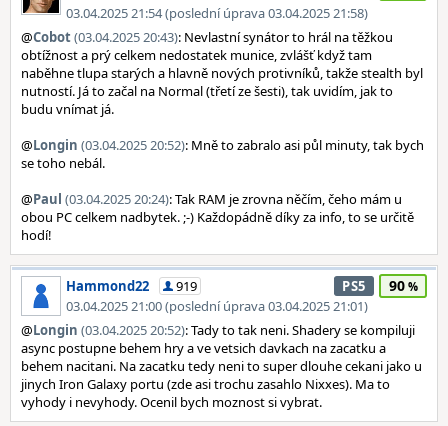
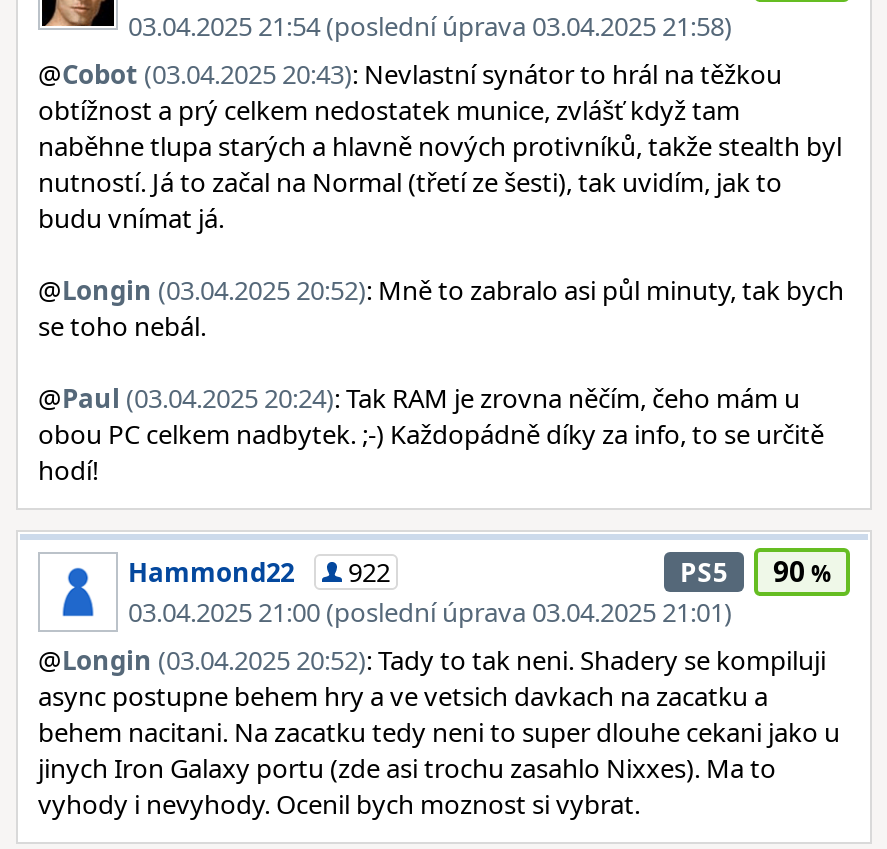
- Hammond22 919
+ Hammond22 922
